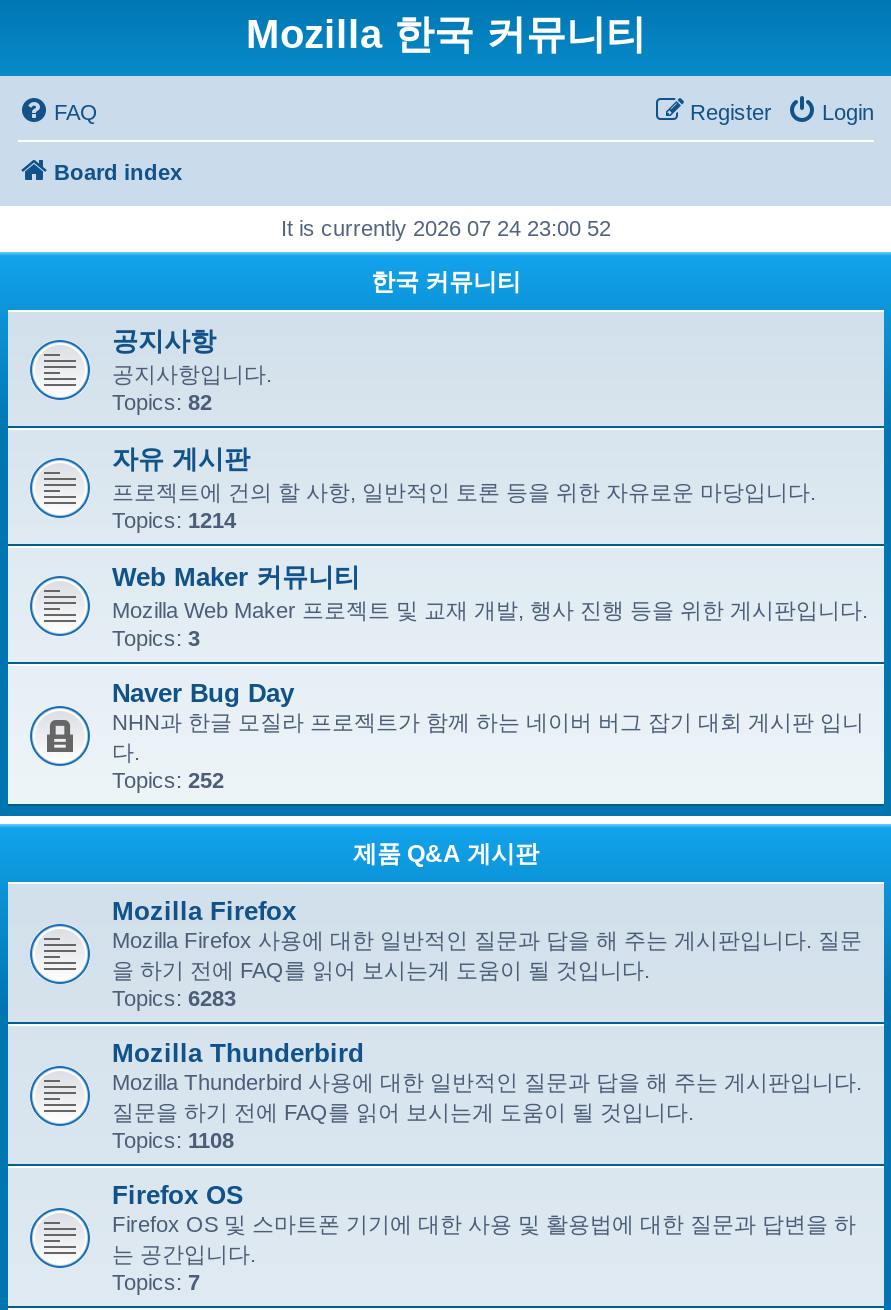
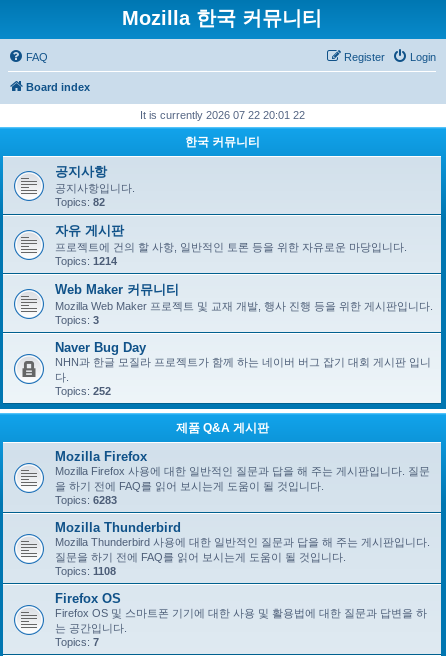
- It is currently 2026 07 24 23:00 52
+ It is currently 2026 07 22 20:01 22
